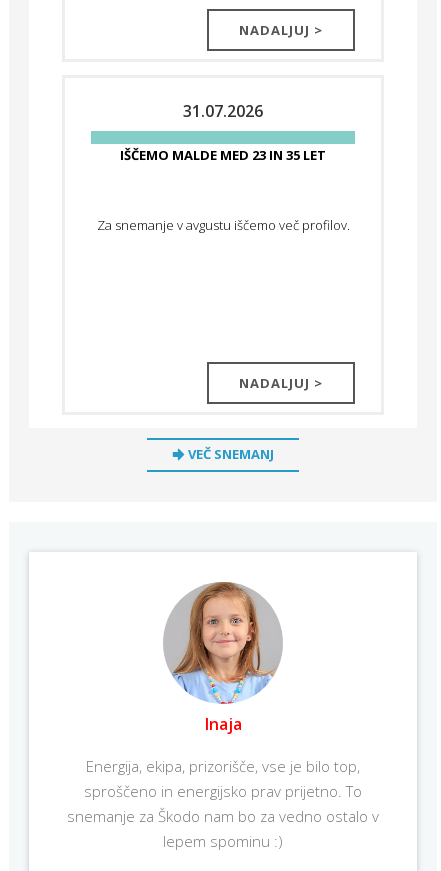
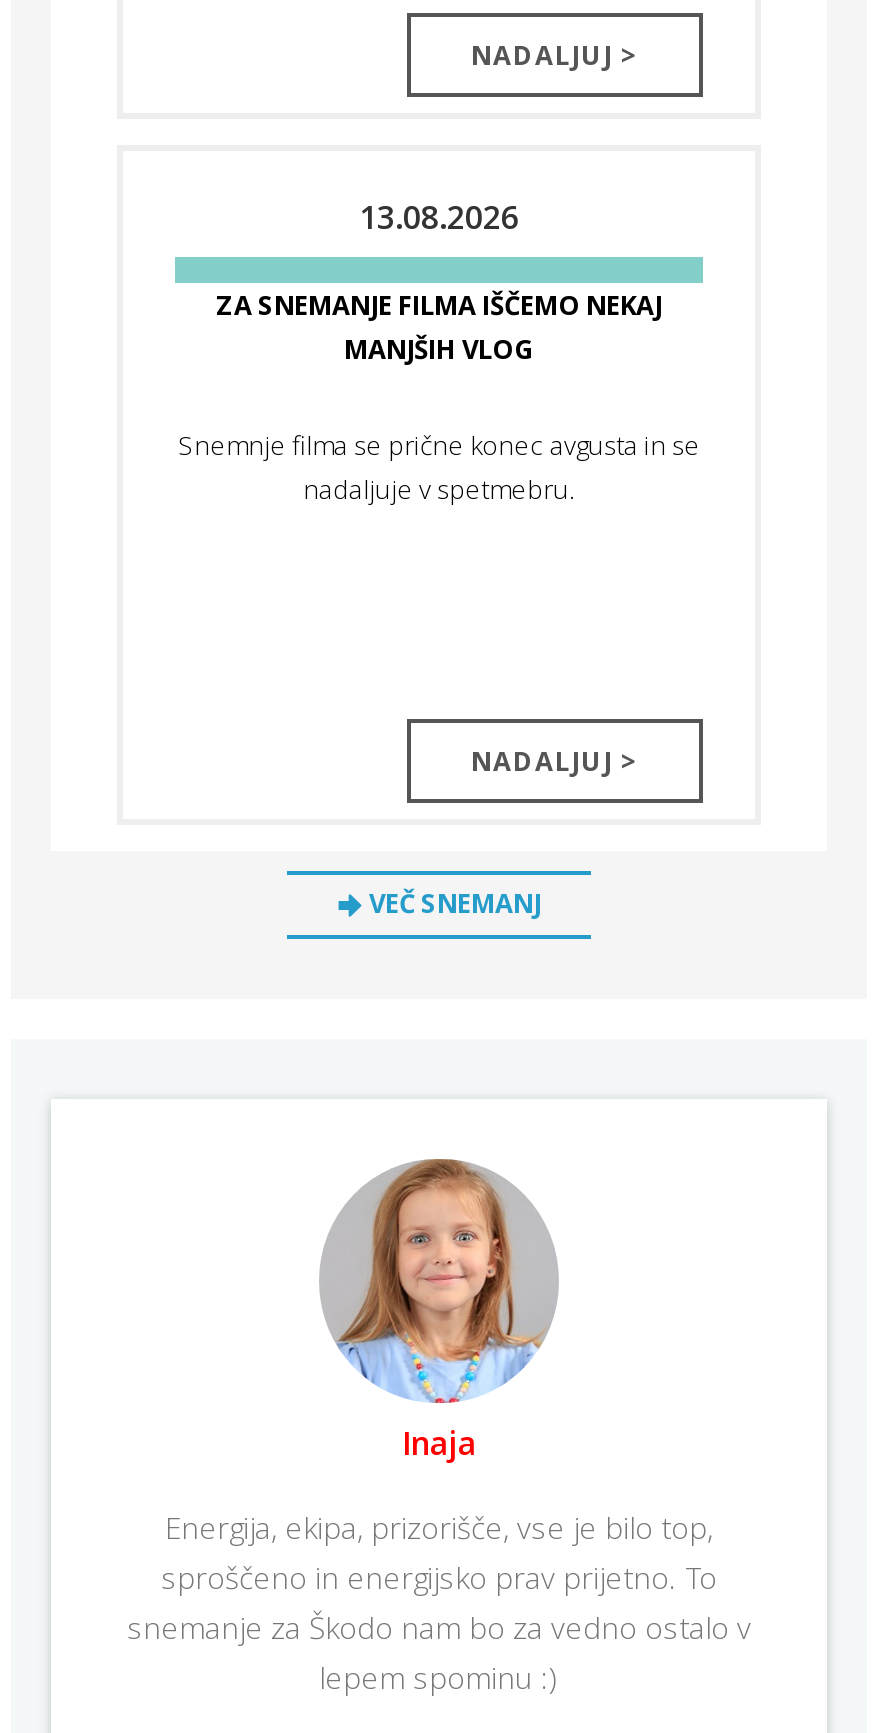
- 31.07.2026
+ 13.08.2026

- IŠČEMO MALDE MED 23 IN 35 LET
+ ZA SNEMANJE FILMA IŠČEMO NEKAJ
+ MANJŠIH VLOG

- Za snemanje v avgustu iščemo več profilov.
+ Snemnje filma se prične konec avgusta in se
+ nadaljuje v spetmebru.
